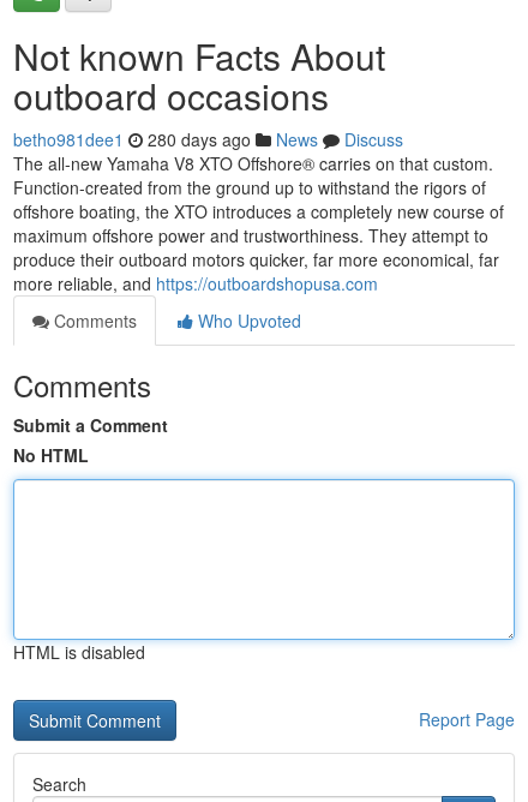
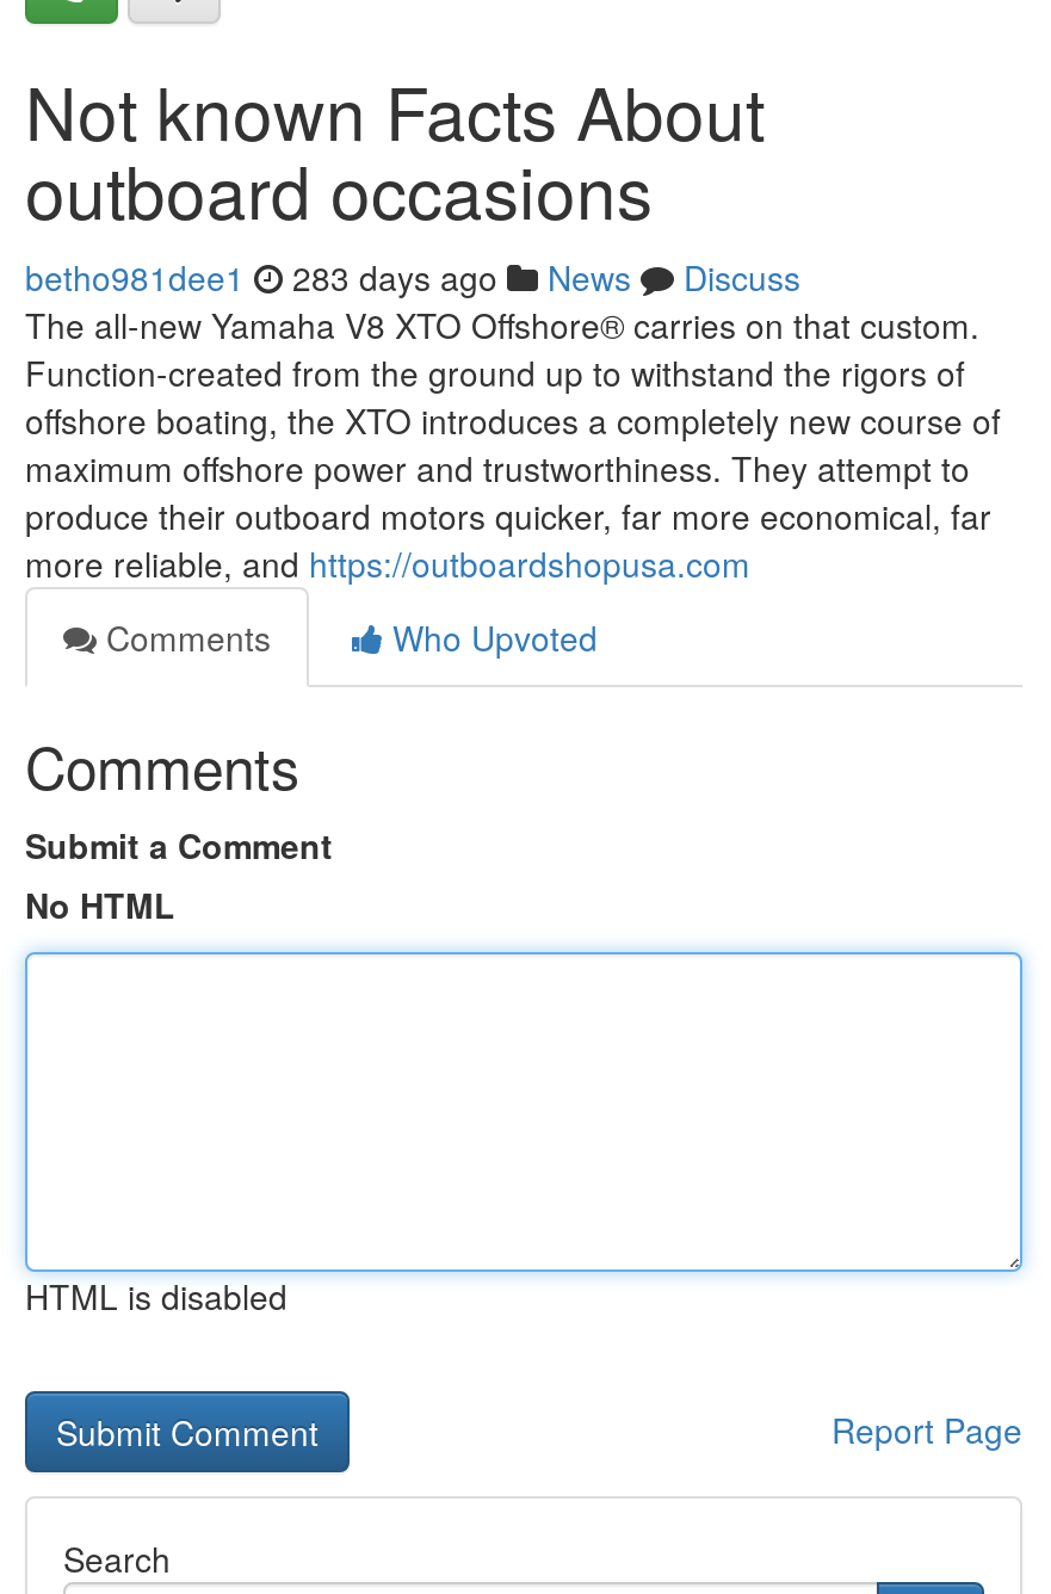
- betho981dee1 280 days ago News Discuss
+ betho981dee1 283 days ago News Discuss
